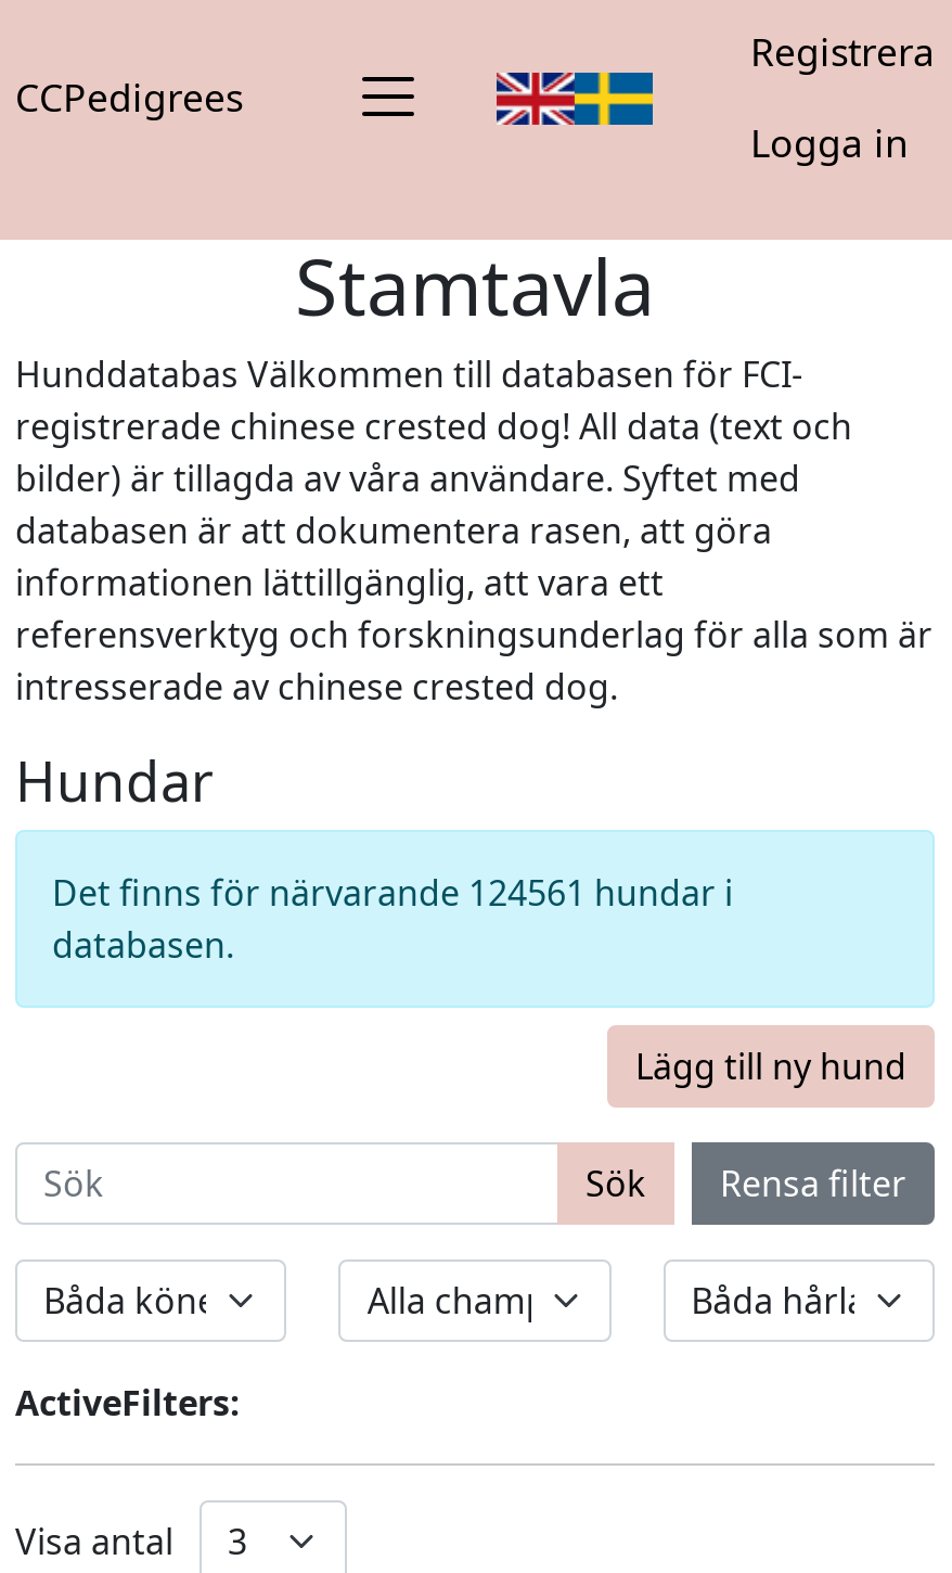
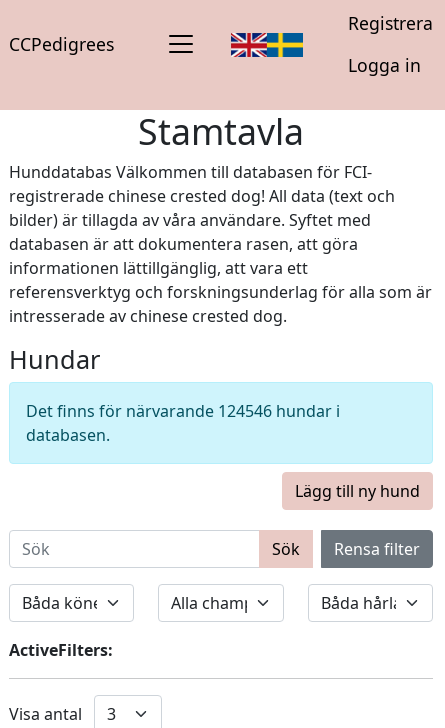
- Det finns för närvarande 124561 hundar i
+ Det finns för närvarande 124546 hundar i
